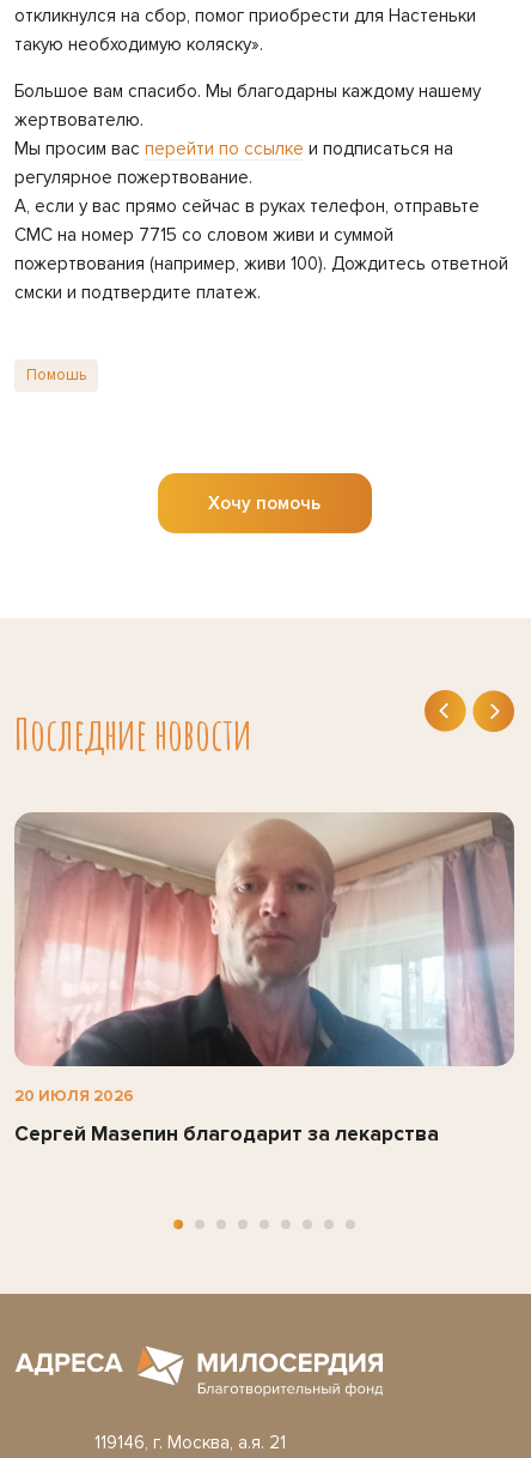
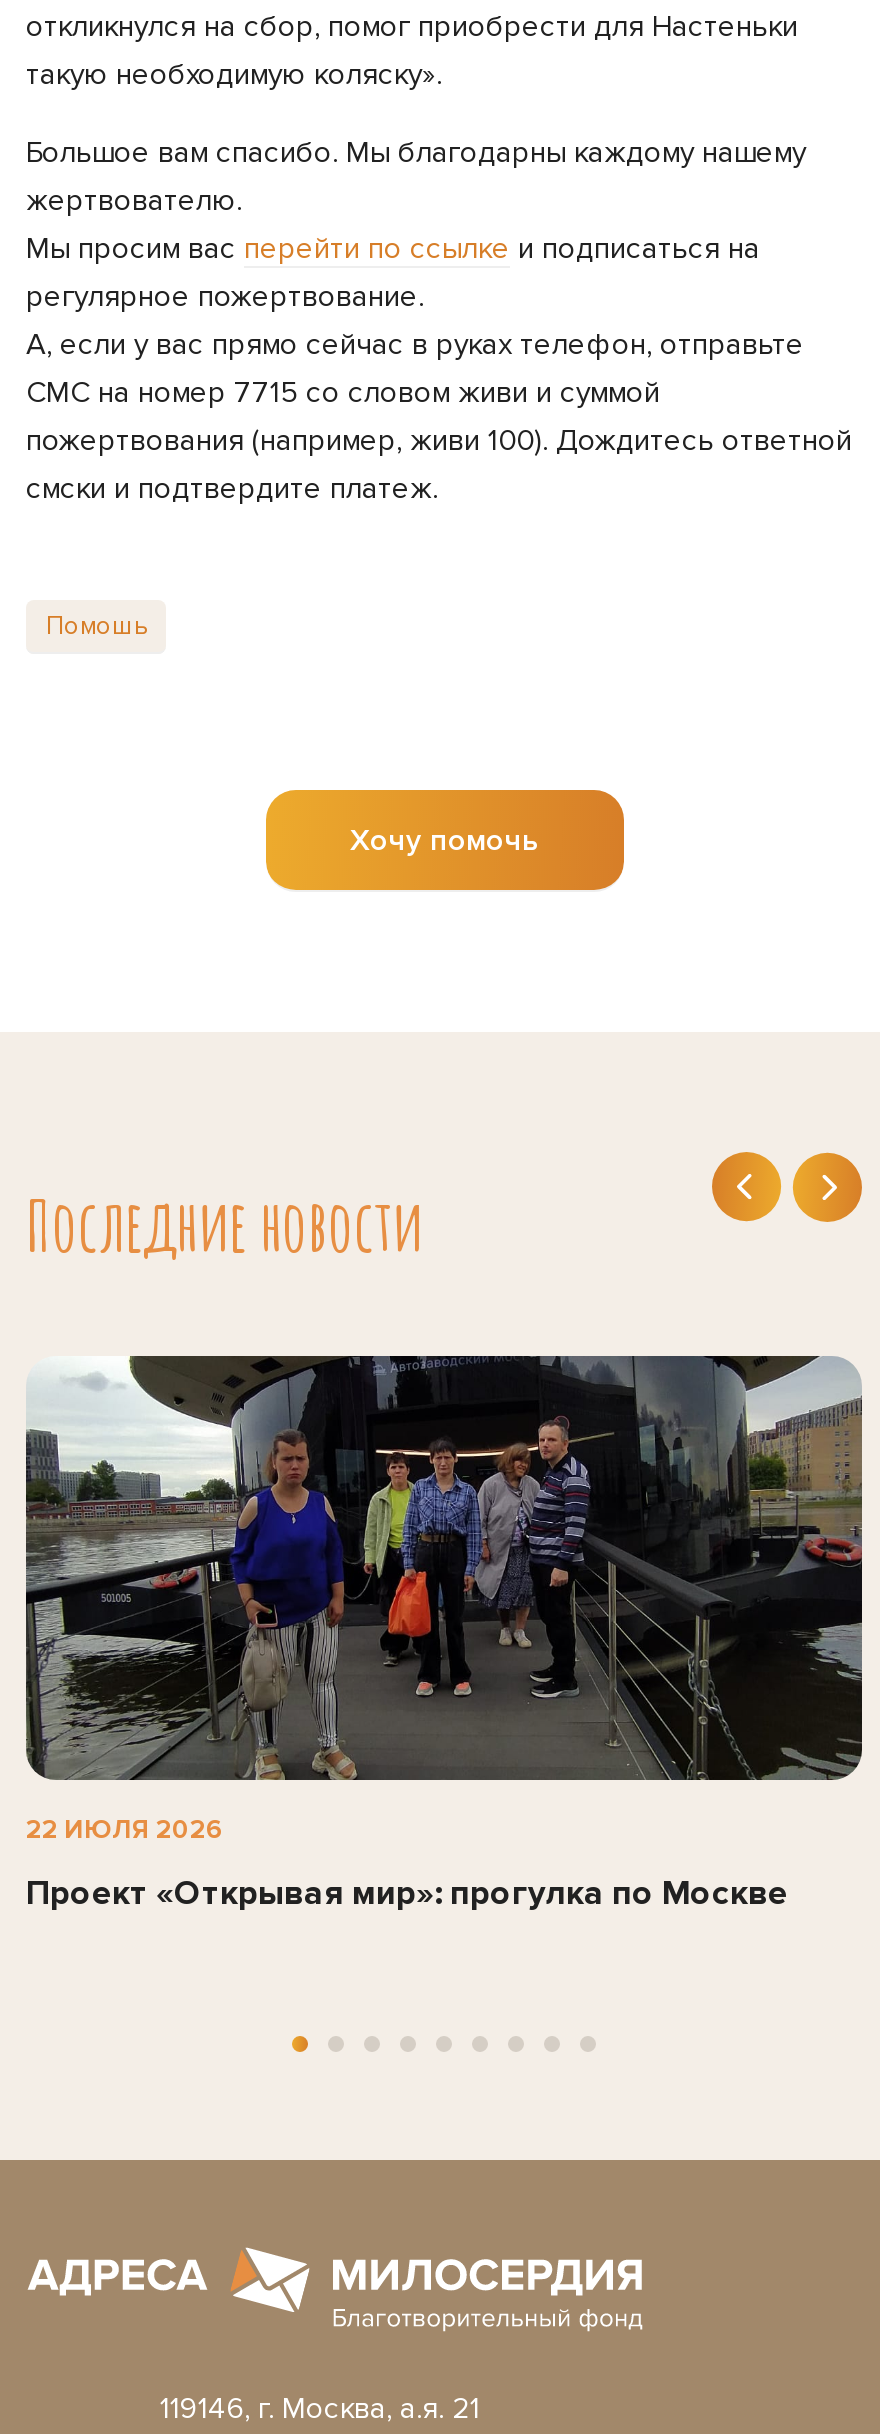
- [image]
- 20 ИЮЛЯ 2026
+ [image]
+ 22 ИЮЛЯ 2026

- Сергей Мазепин благодарит за лекарства
+ Проект «Открывая мир»: прогулка по Москве
